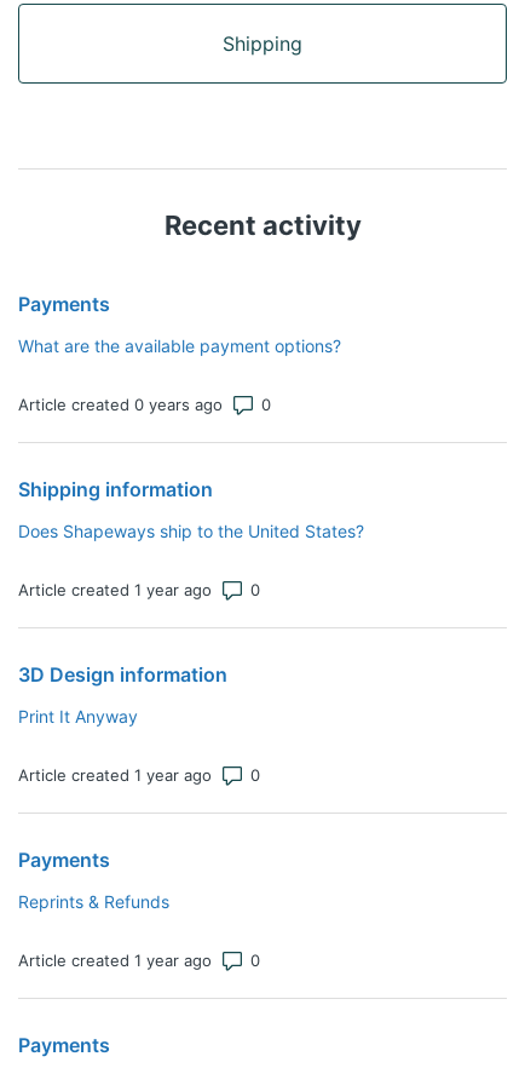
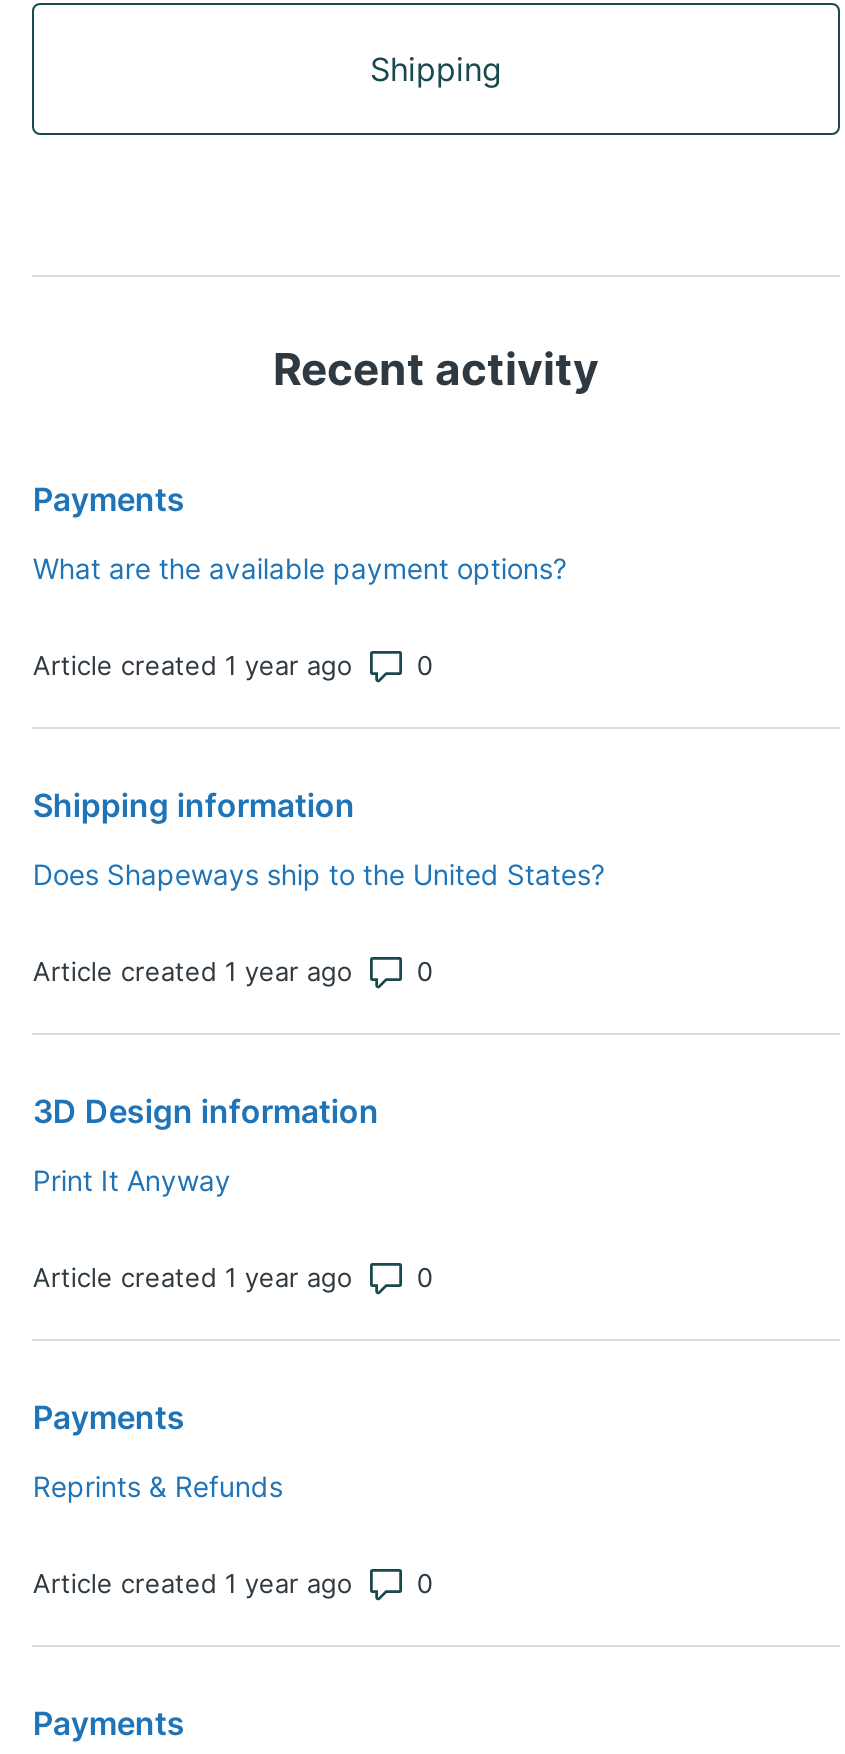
- Article created 0 years ago
+ Article created 1 year ago
